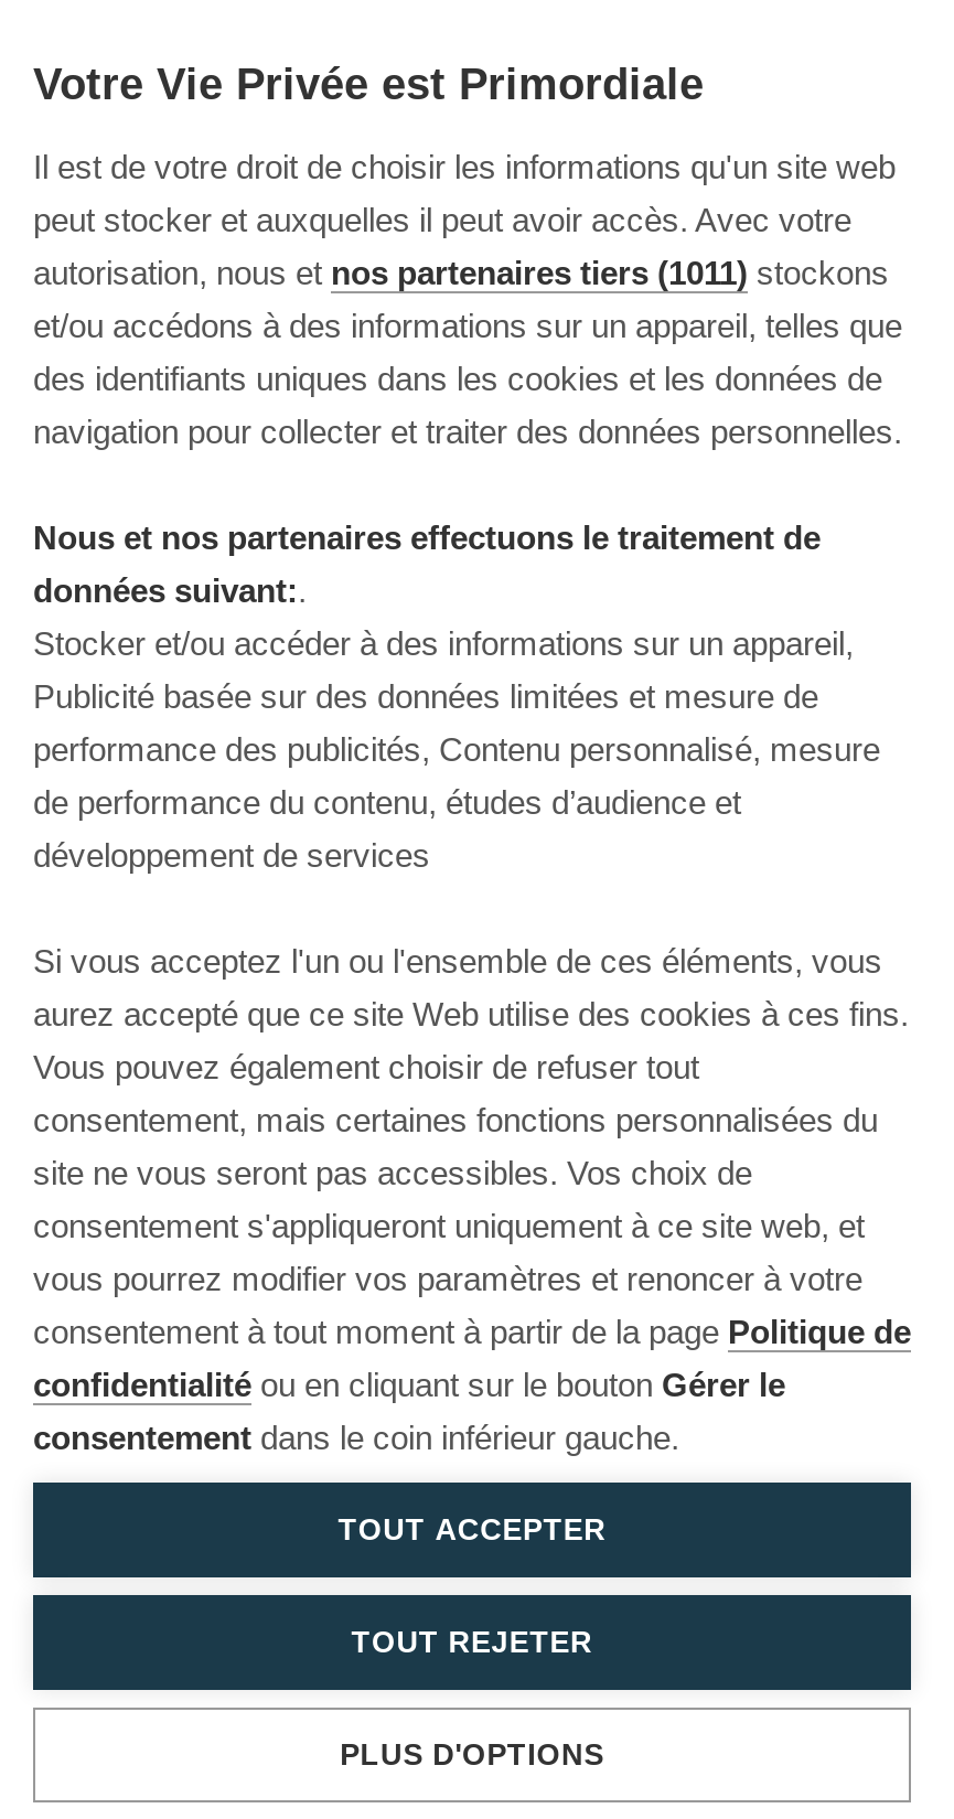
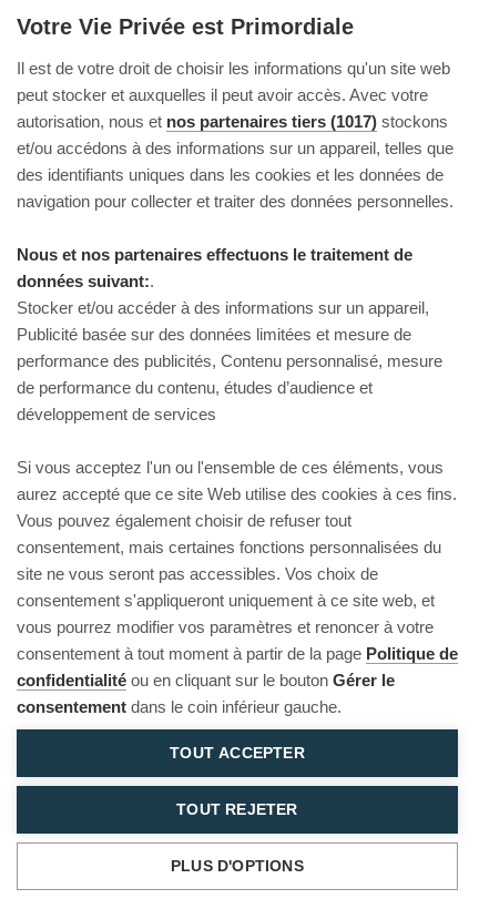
- autorisation, nous et nos partenaires tiers (1011) stockons
+ autorisation, nous et nos partenaires tiers (1017) stockons
